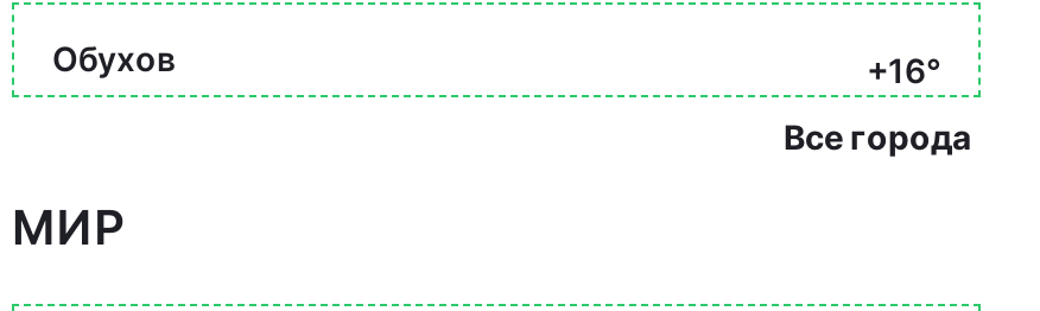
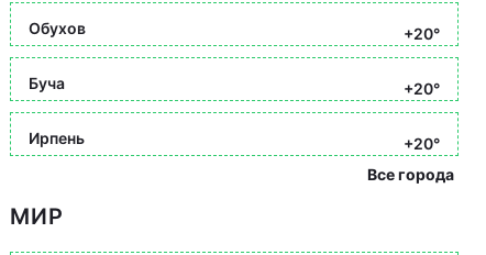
- +16°
+ +20°
+ Буча
+ +20°
+ Ирпень
+ +20°
